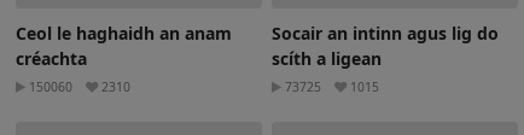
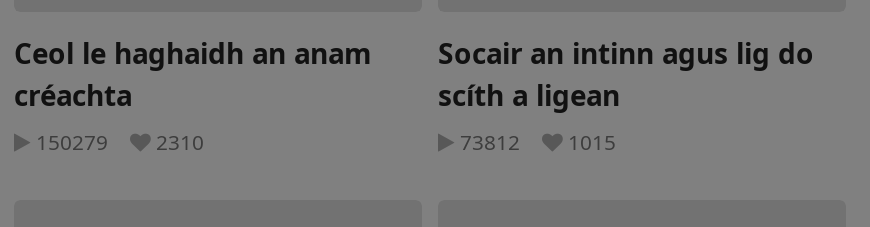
- 150060 2310
+ 150279 2310

- 73725 1015
+ 73812 1015
